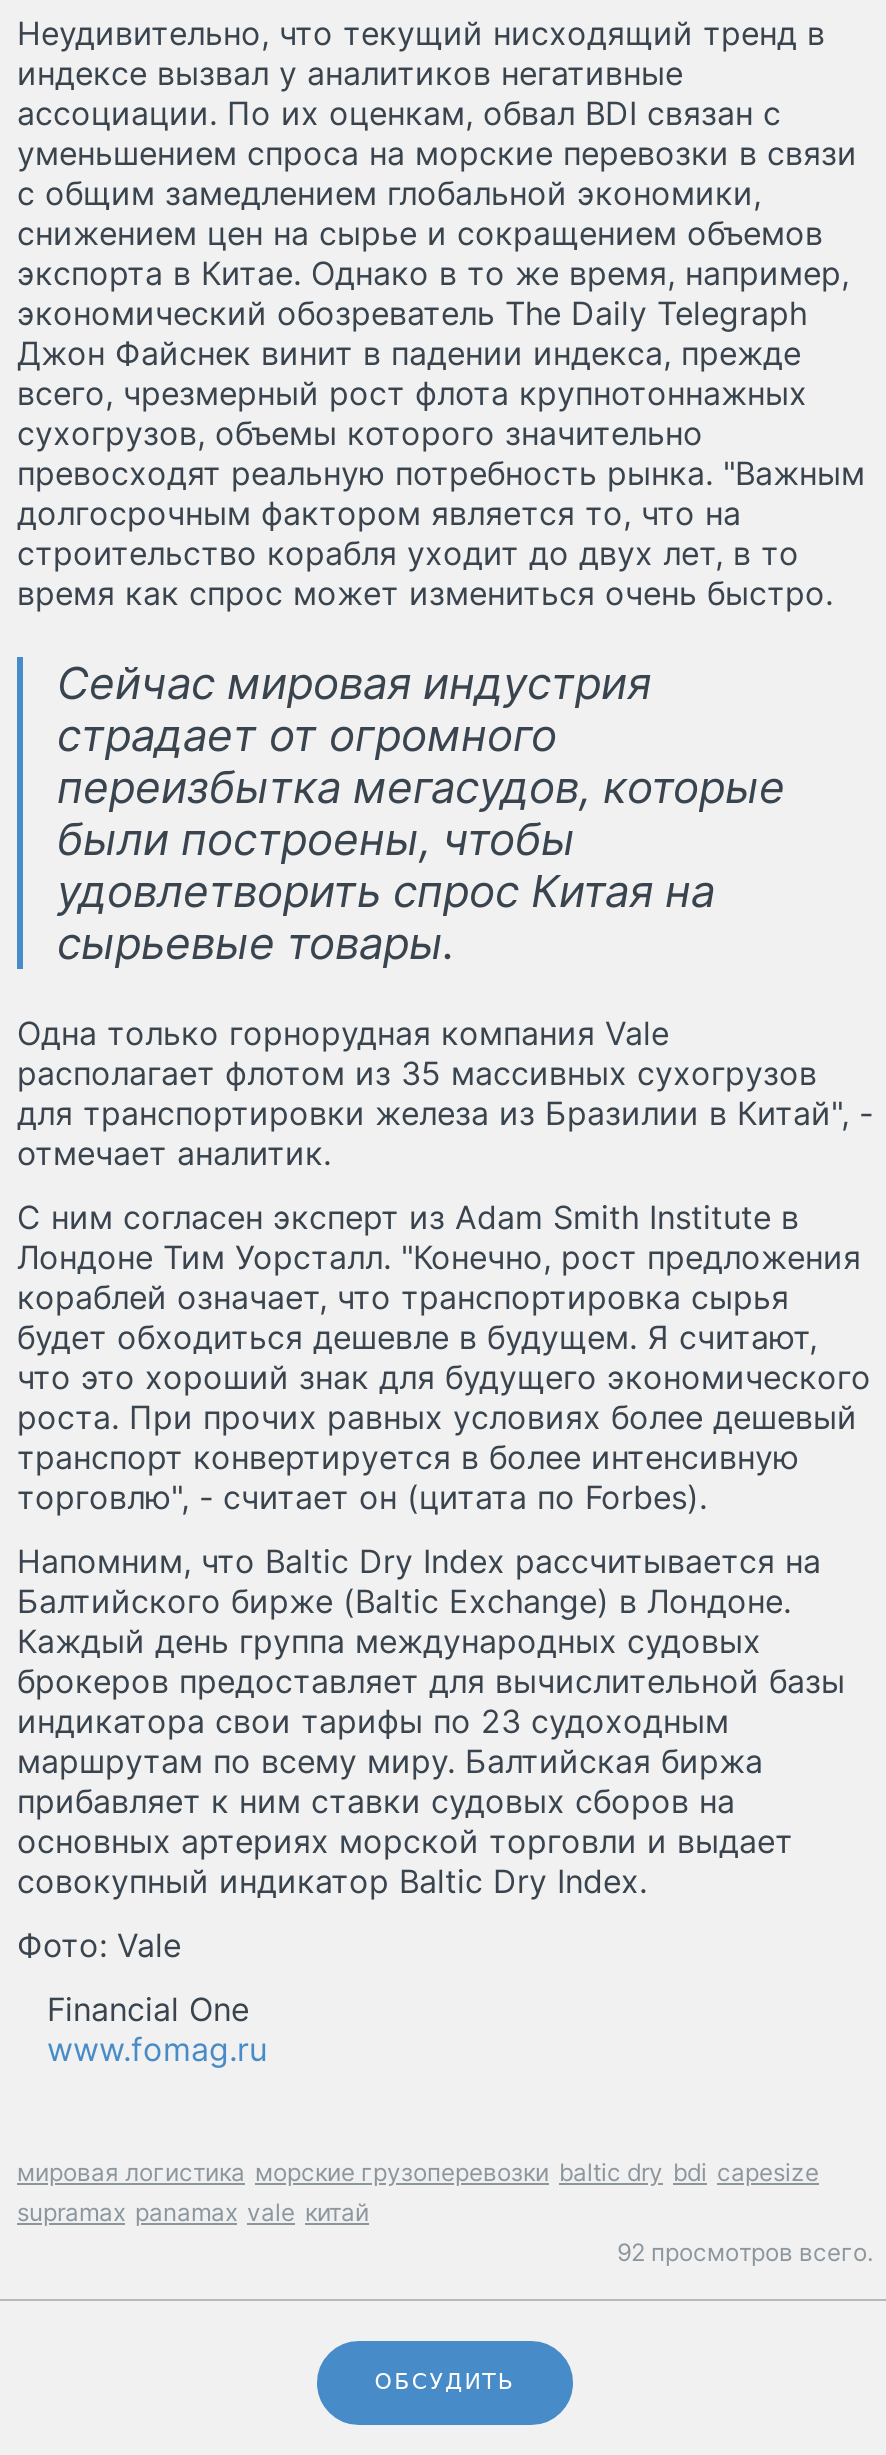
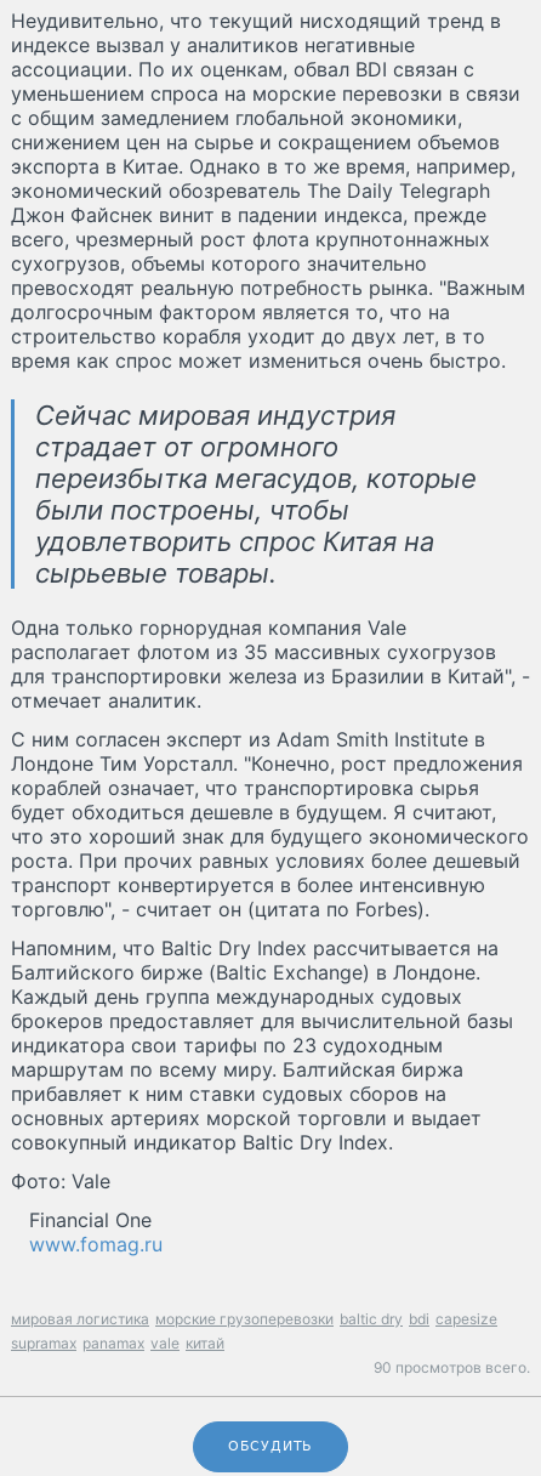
- 92 просмотров всего.
+ 90 просмотров всего.
